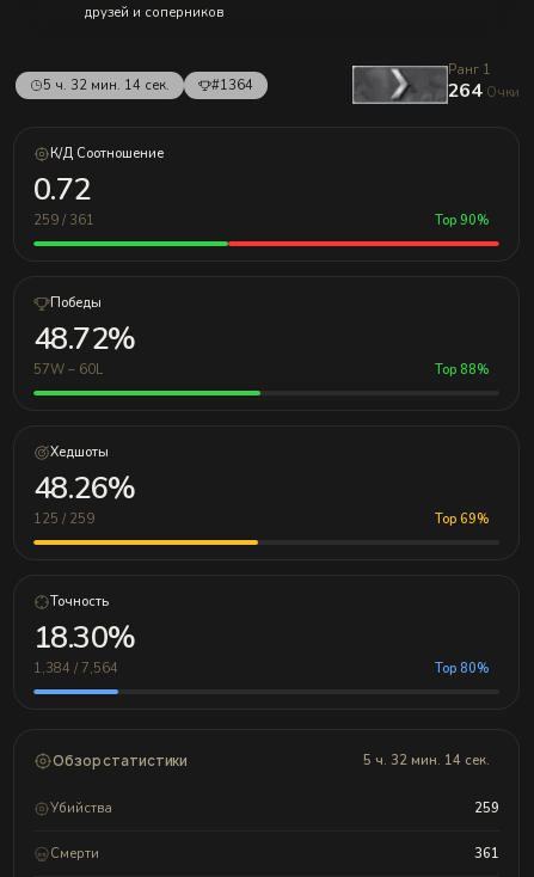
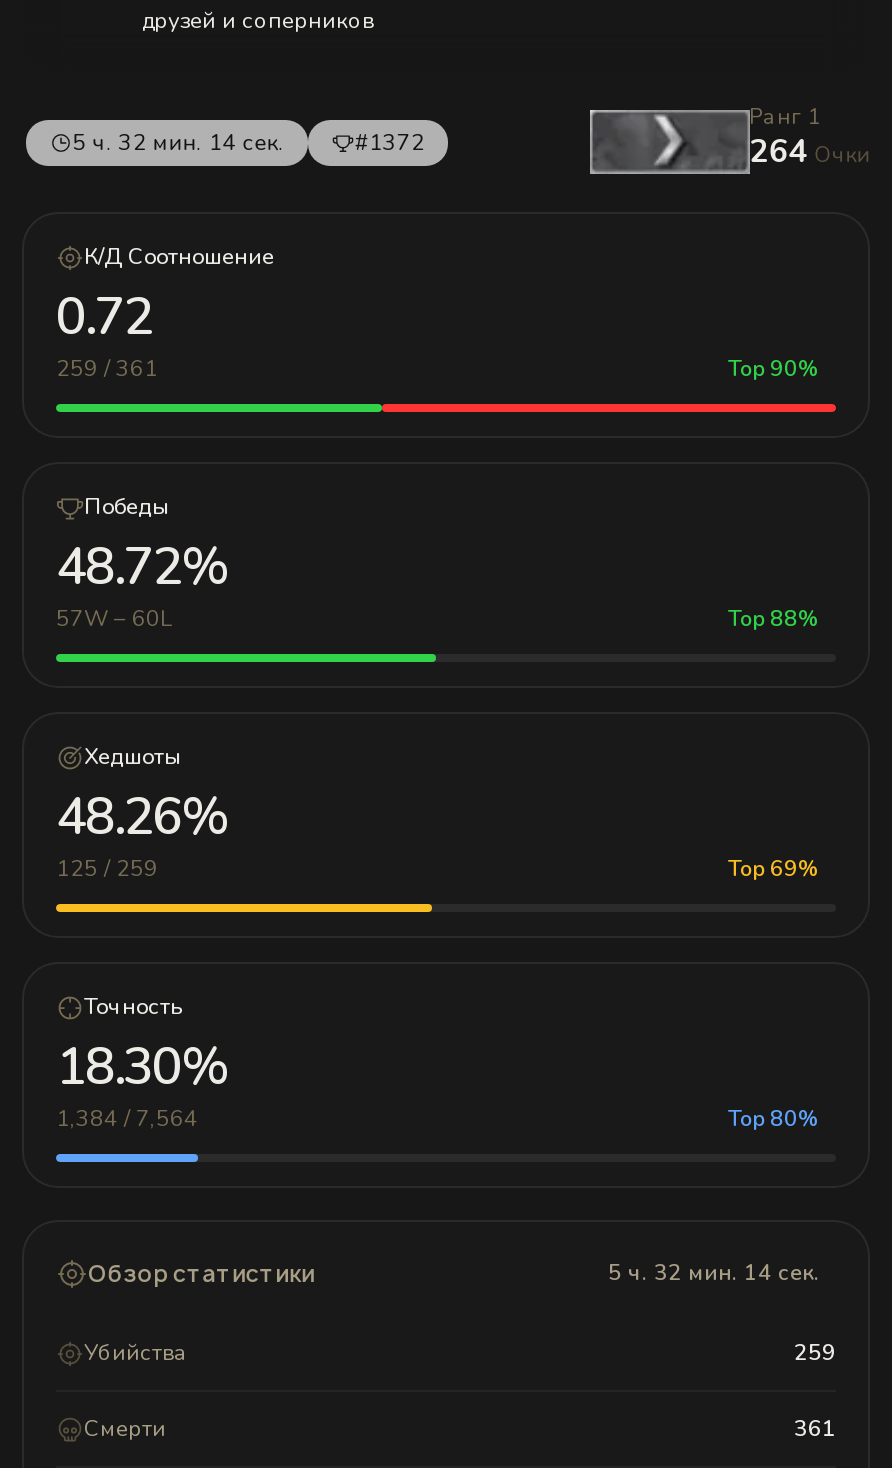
- #1364
+ #1372
